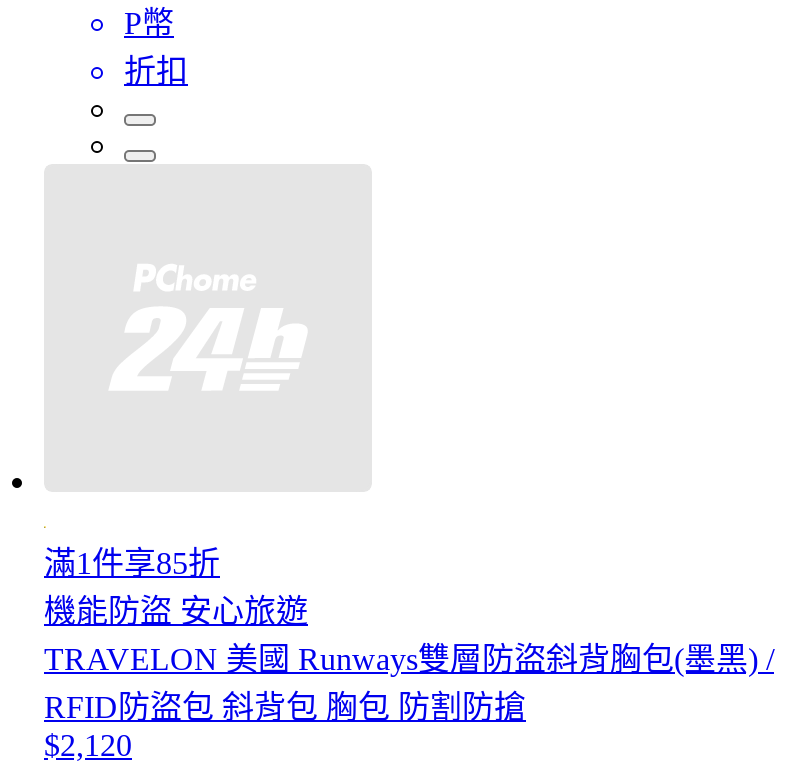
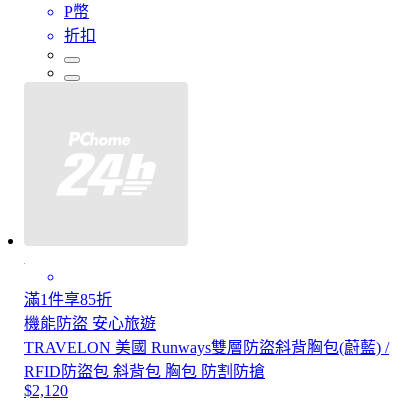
- TRAVELON 美國 Runways雙層防盜斜背胸包(墨黑) /
+ TRAVELON 美國 Runways雙層防盜斜背胸包(蔚藍) /
